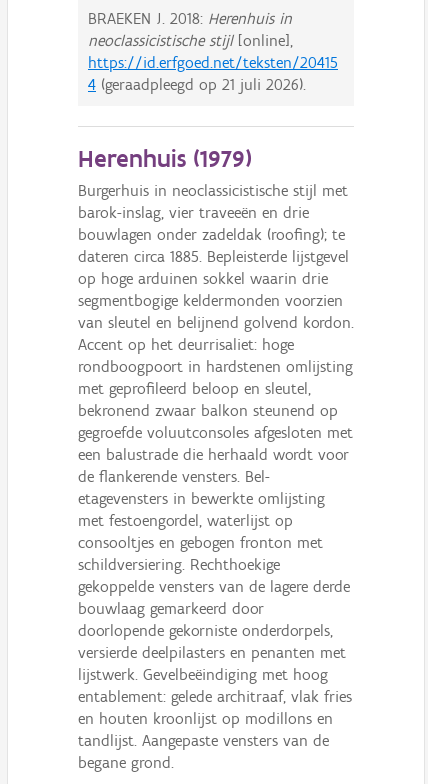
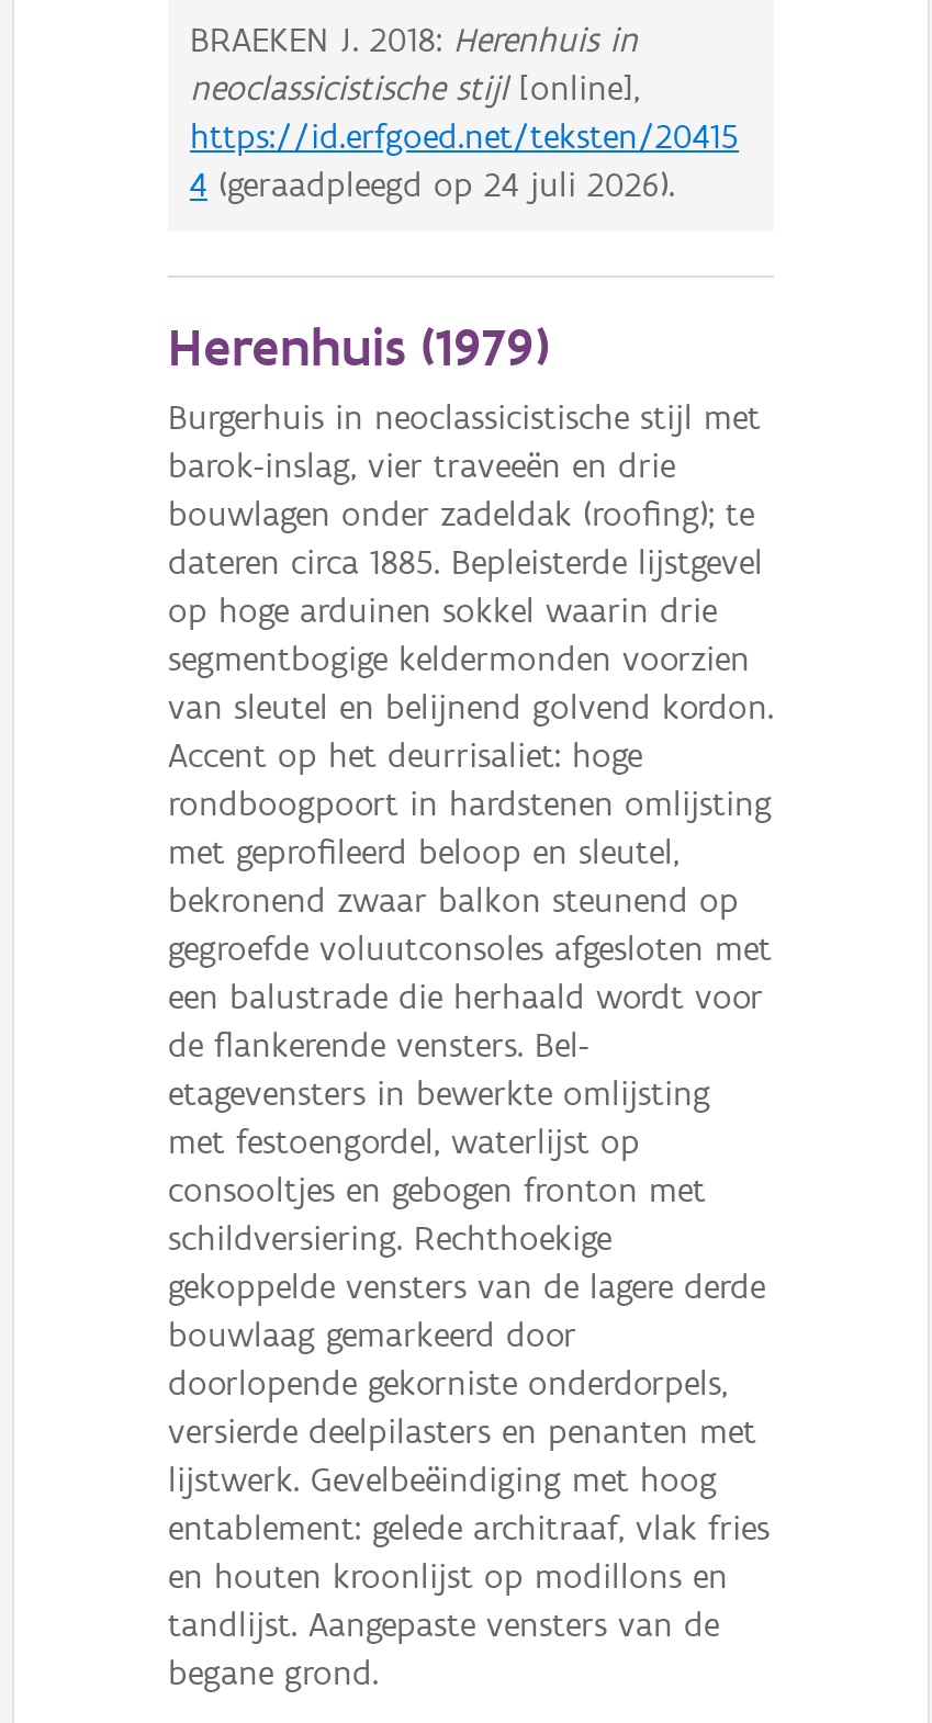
- 4 (geraadpleegd op 21 juli 2026).
+ 4 (geraadpleegd op 24 juli 2026).
